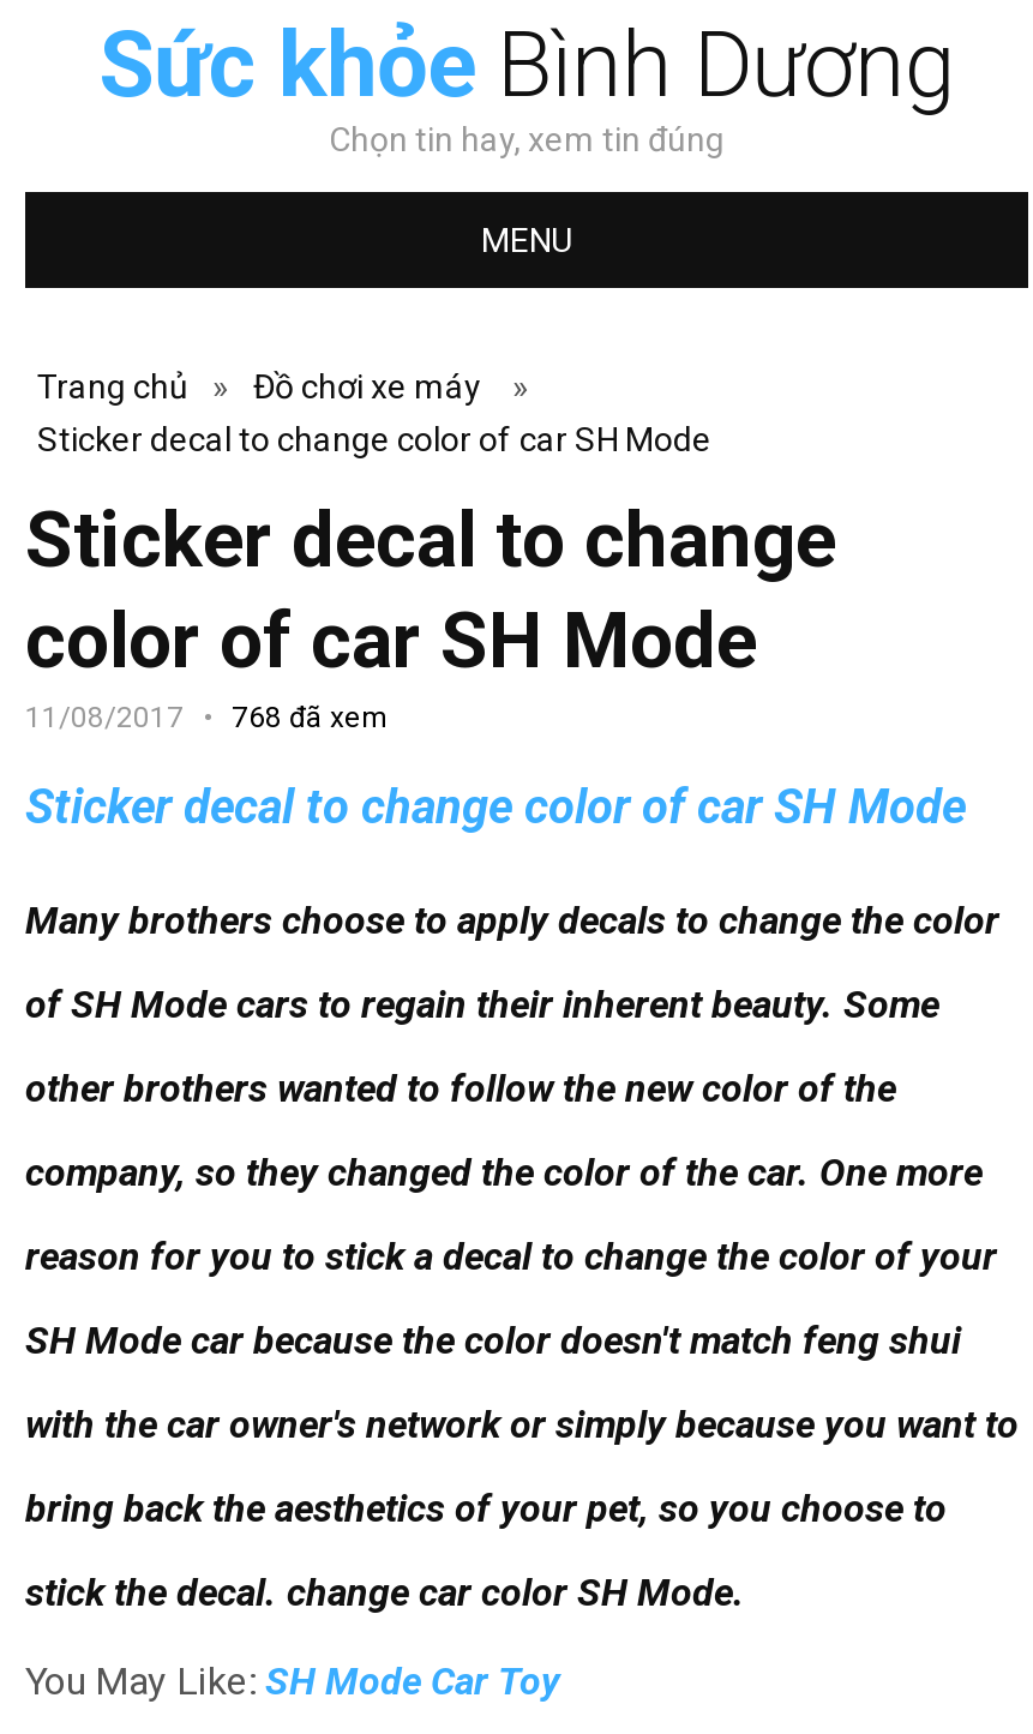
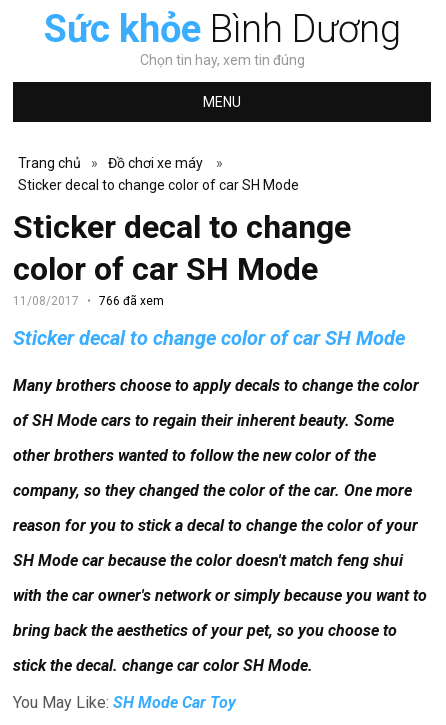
- 11/08/2017 768 đã xem
+ 11/08/2017 766 đã xem
